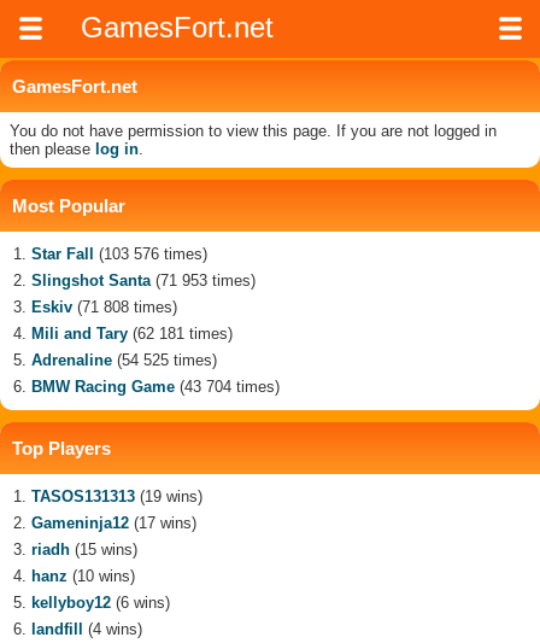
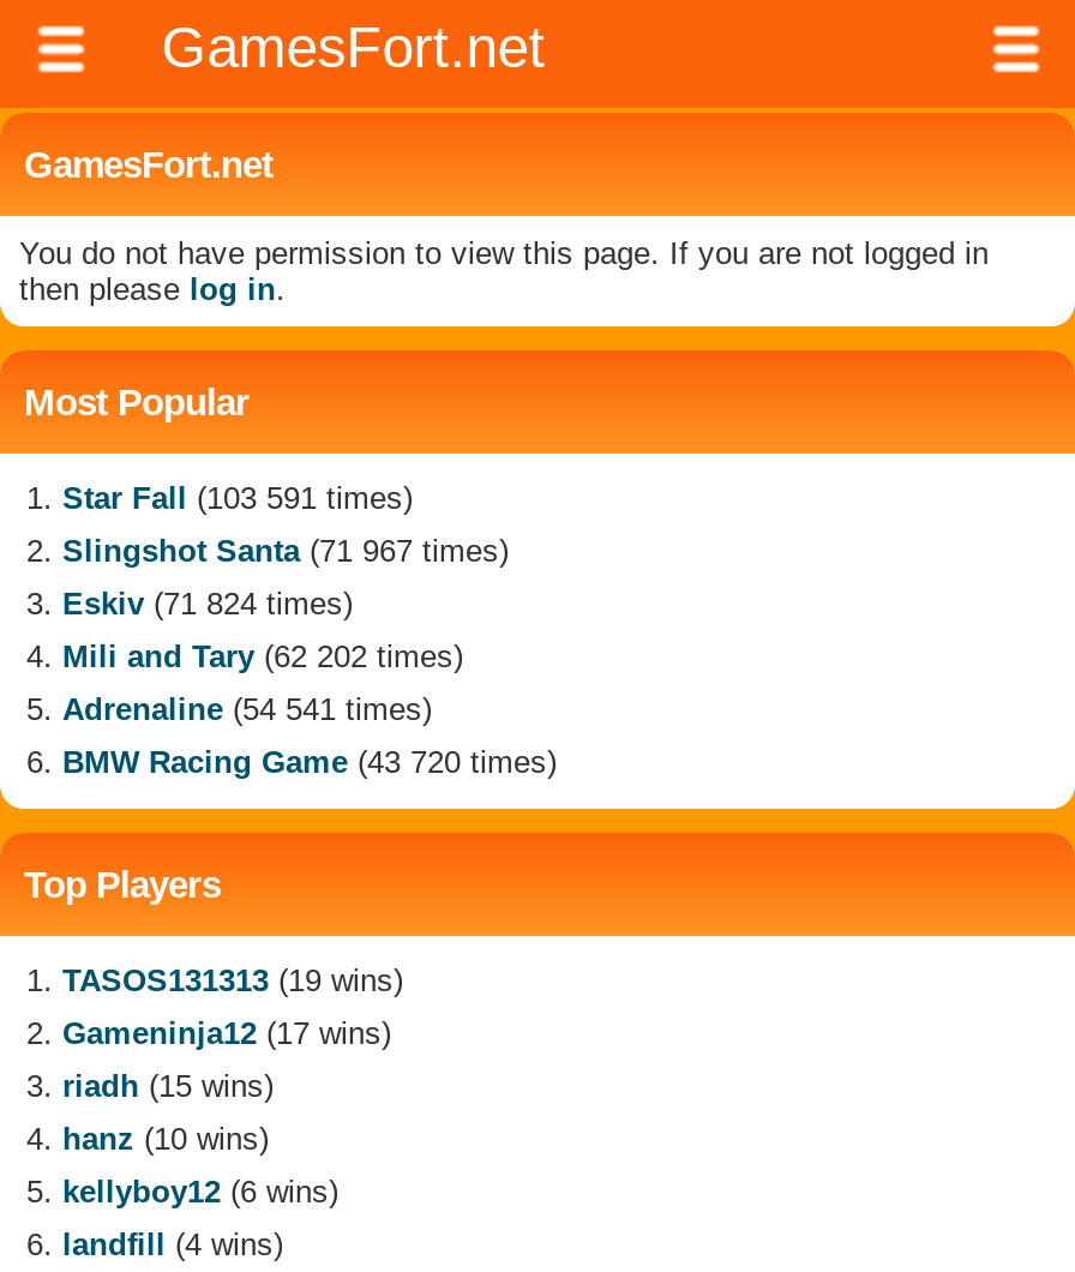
- Star Fall (103 576 times)
+ Star Fall (103 591 times)

- Slingshot Santa (71 953 times)
+ Slingshot Santa (71 967 times)

- Eskiv (71 808 times)
+ Eskiv (71 824 times)

- Mili and Tary (62 181 times)
+ Mili and Tary (62 202 times)

- Adrenaline (54 525 times)
+ Adrenaline (54 541 times)

- BMW Racing Game (43 704 times)
+ BMW Racing Game (43 720 times)
